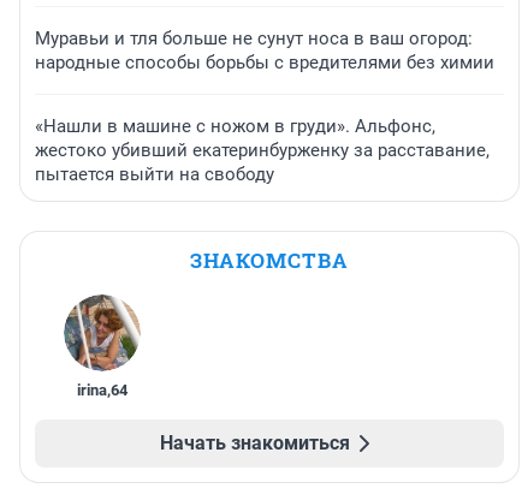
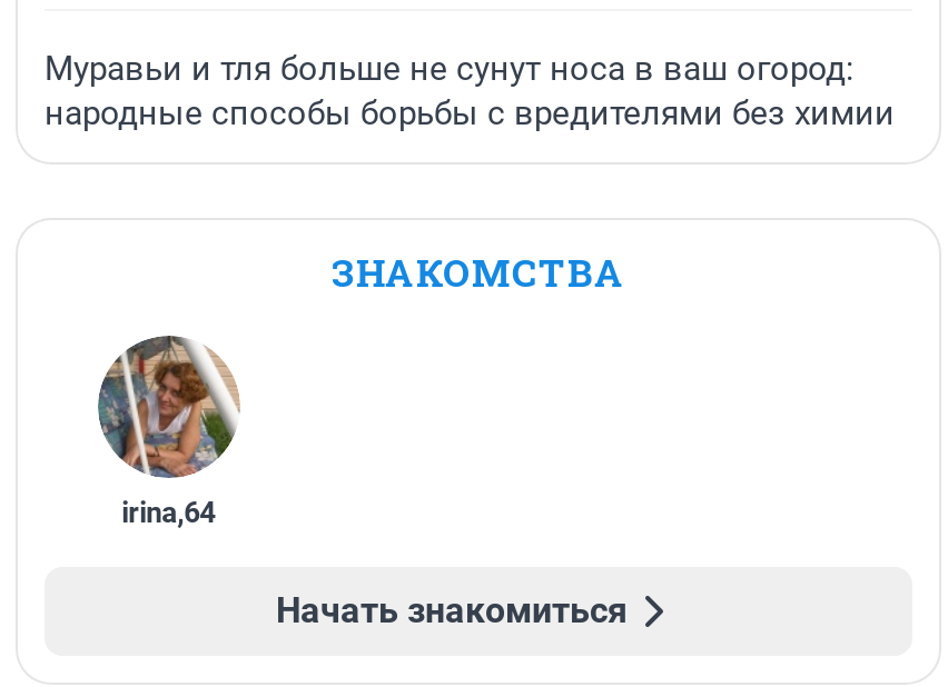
- «Нашли в машине с ножом в груди». Альфонс,
- жестоко убивший екатеринбурженку за расставание,
- пытается выйти на свободу
